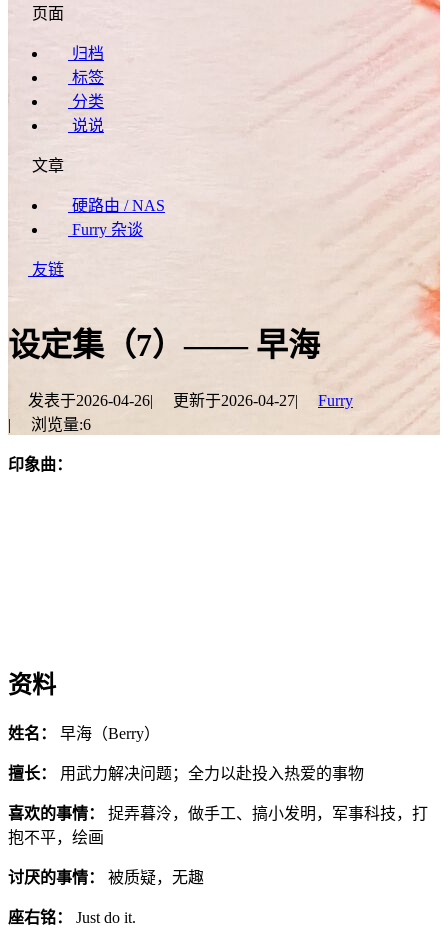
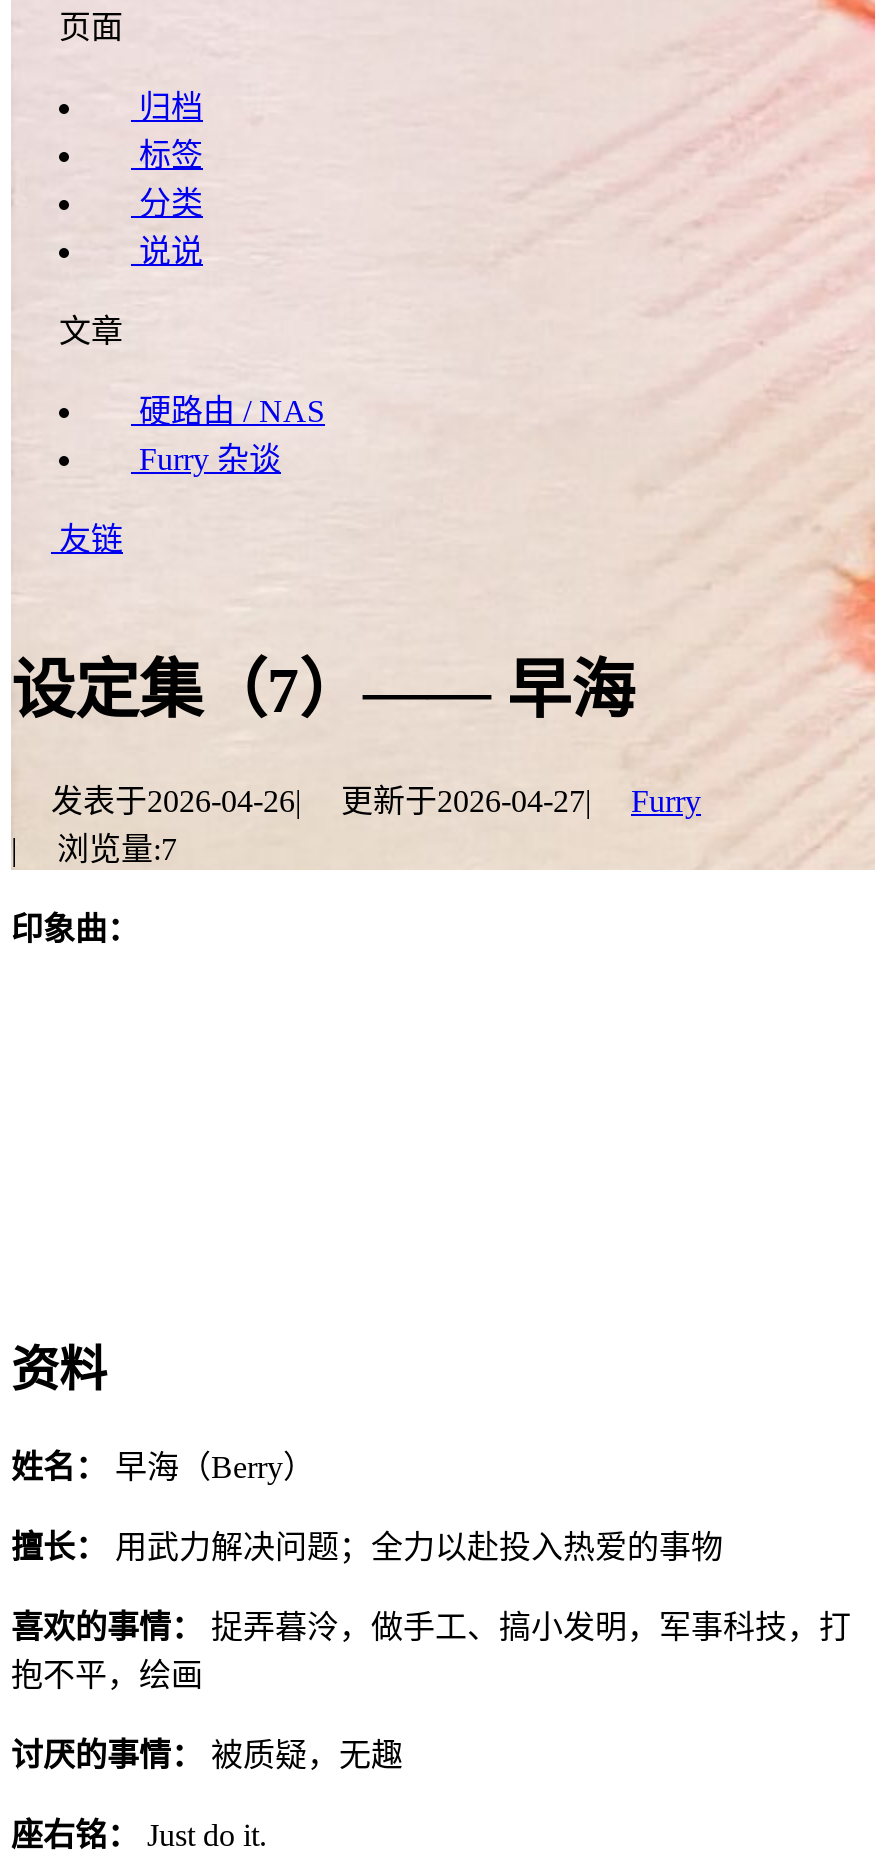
- 浏览量:6
+ 浏览量:7
